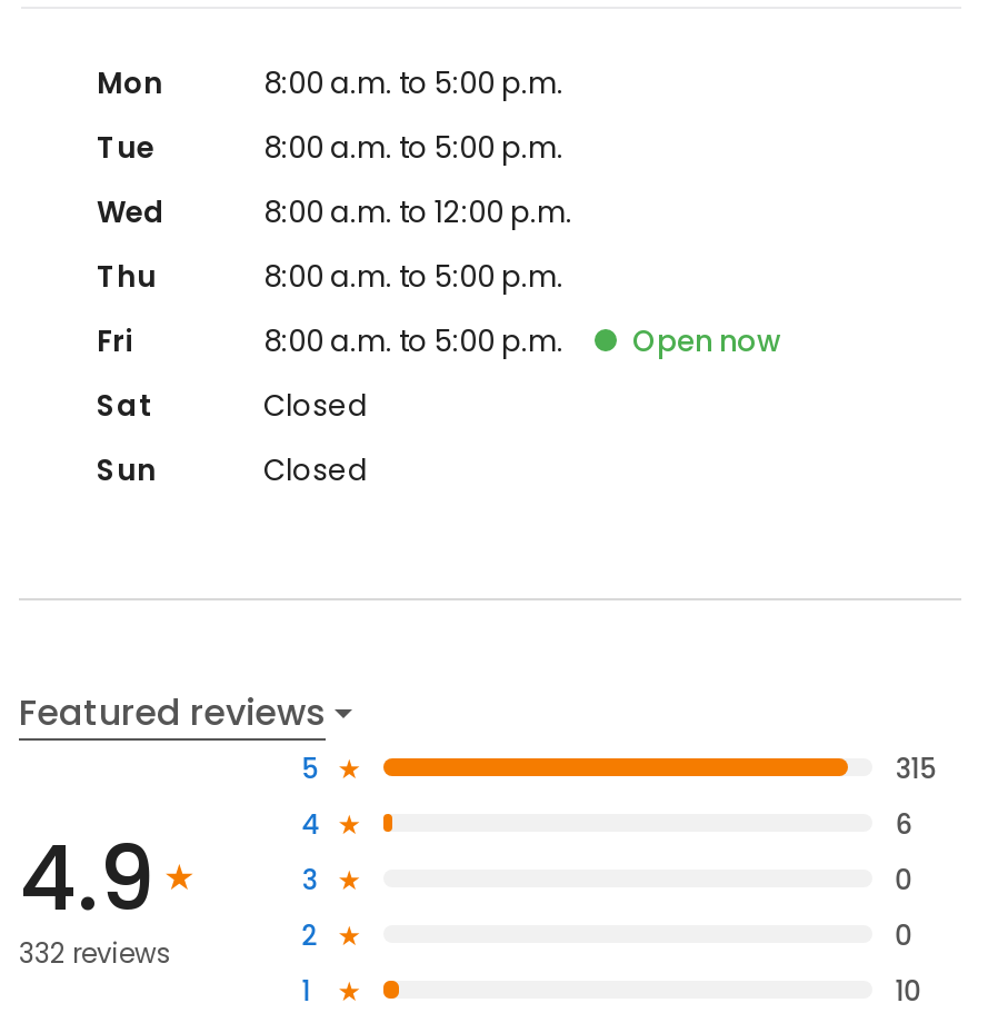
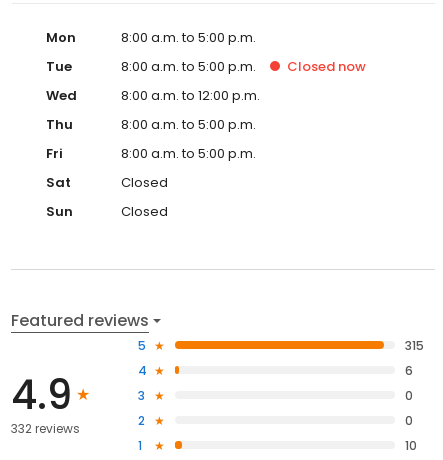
+ Closed now

- Open now
